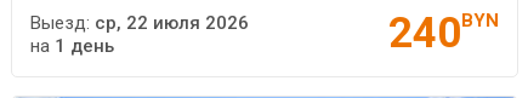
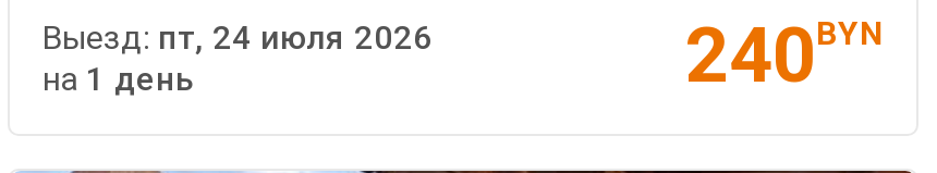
- Выезд: ср, 22 июля 2026
+ Выезд: пт, 24 июля 2026
